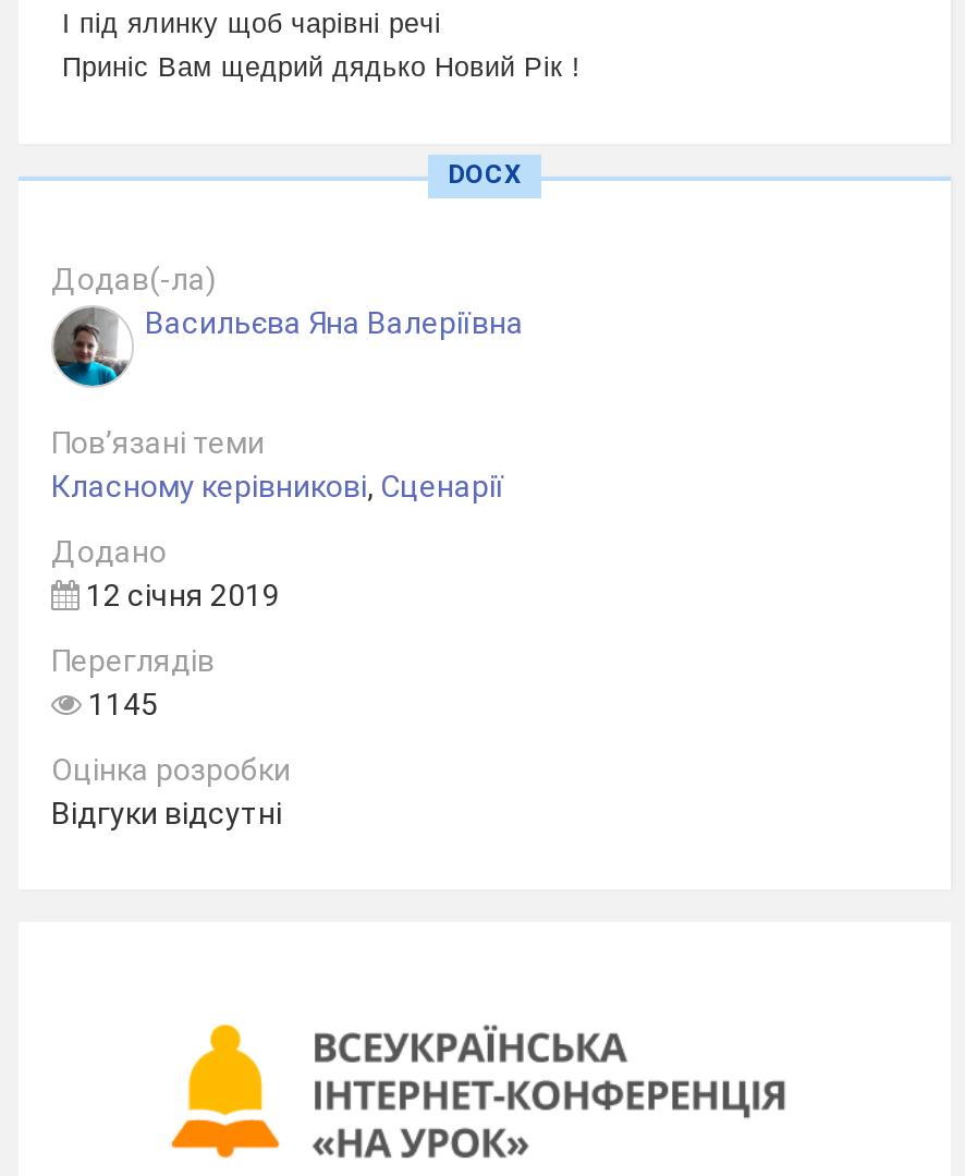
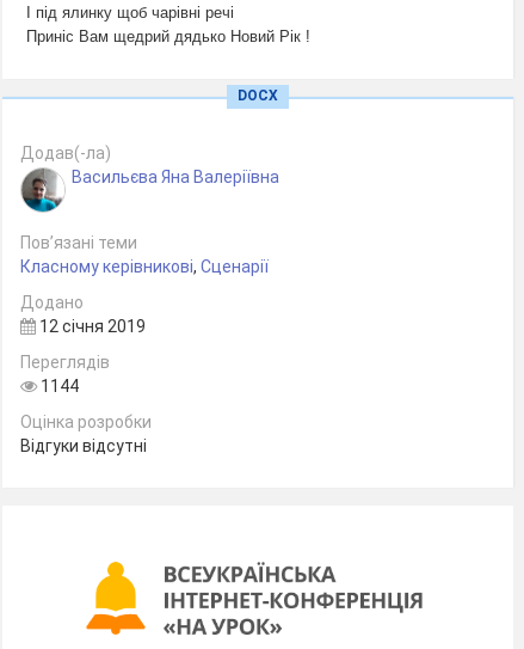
- 1145
+ 1144
